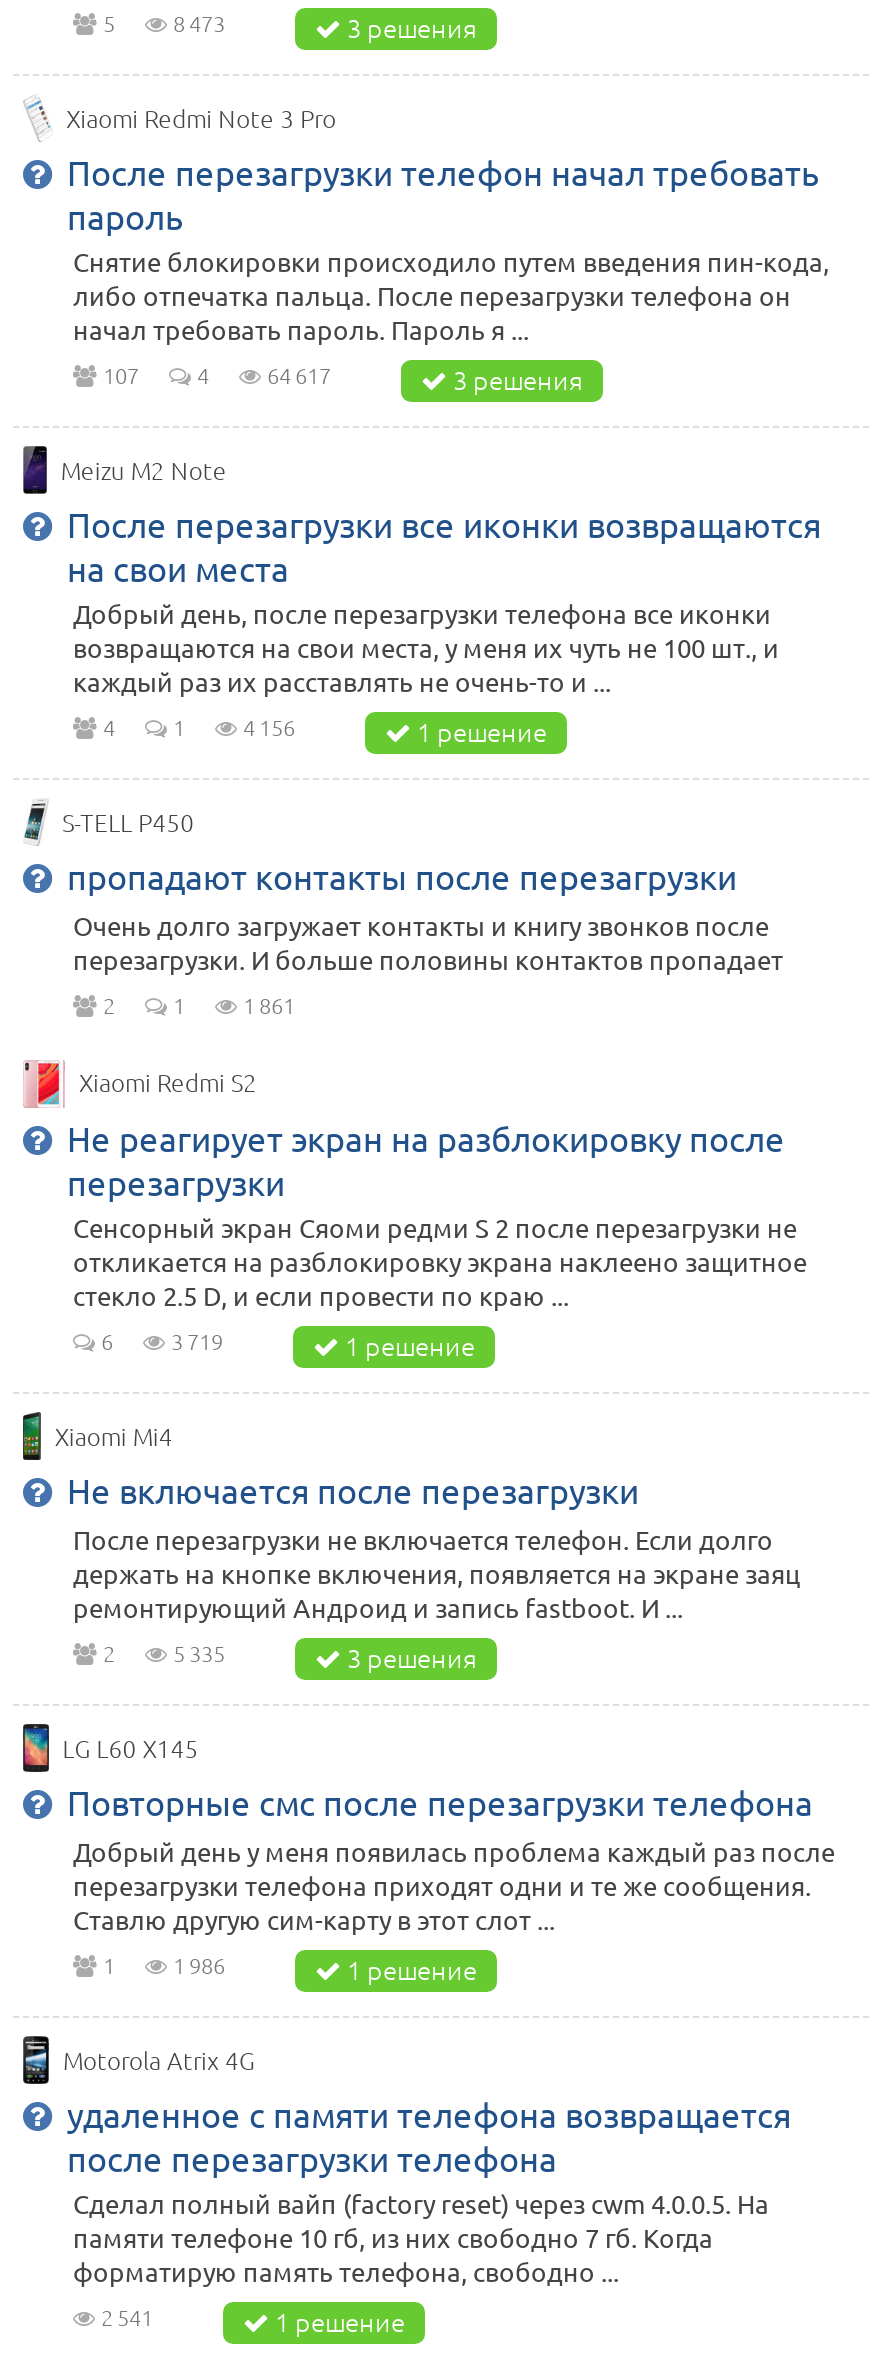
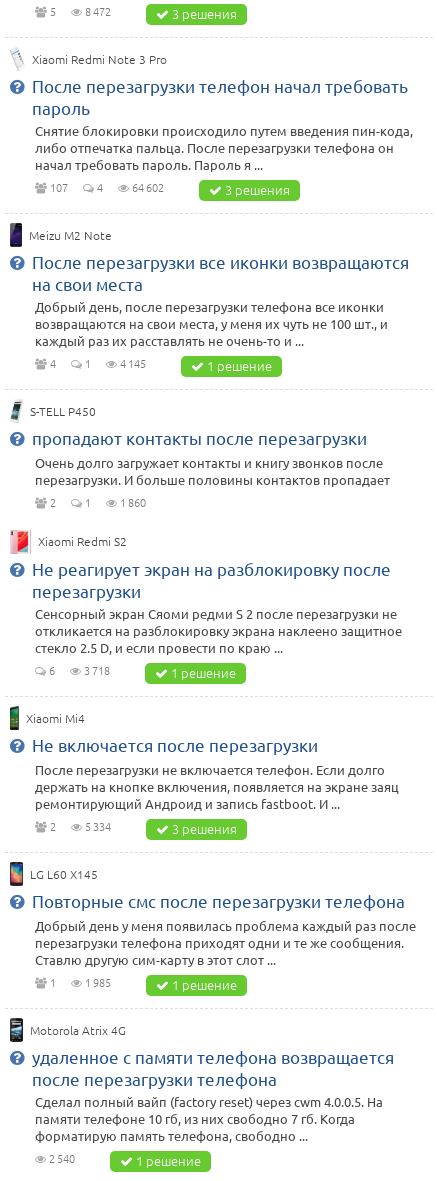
- 5 8 473
+ 5 8 472

- 107 4 64 617
+ 107 4 64 602

- 4 1 4 156
+ 4 1 4 145

- 2 1 1 861
+ 2 1 1 860

- 6 3 719
+ 6 3 718

- 2 5 335
+ 2 5 334

- 1 1 986
+ 1 1 985

- 2 541
+ 2 540
